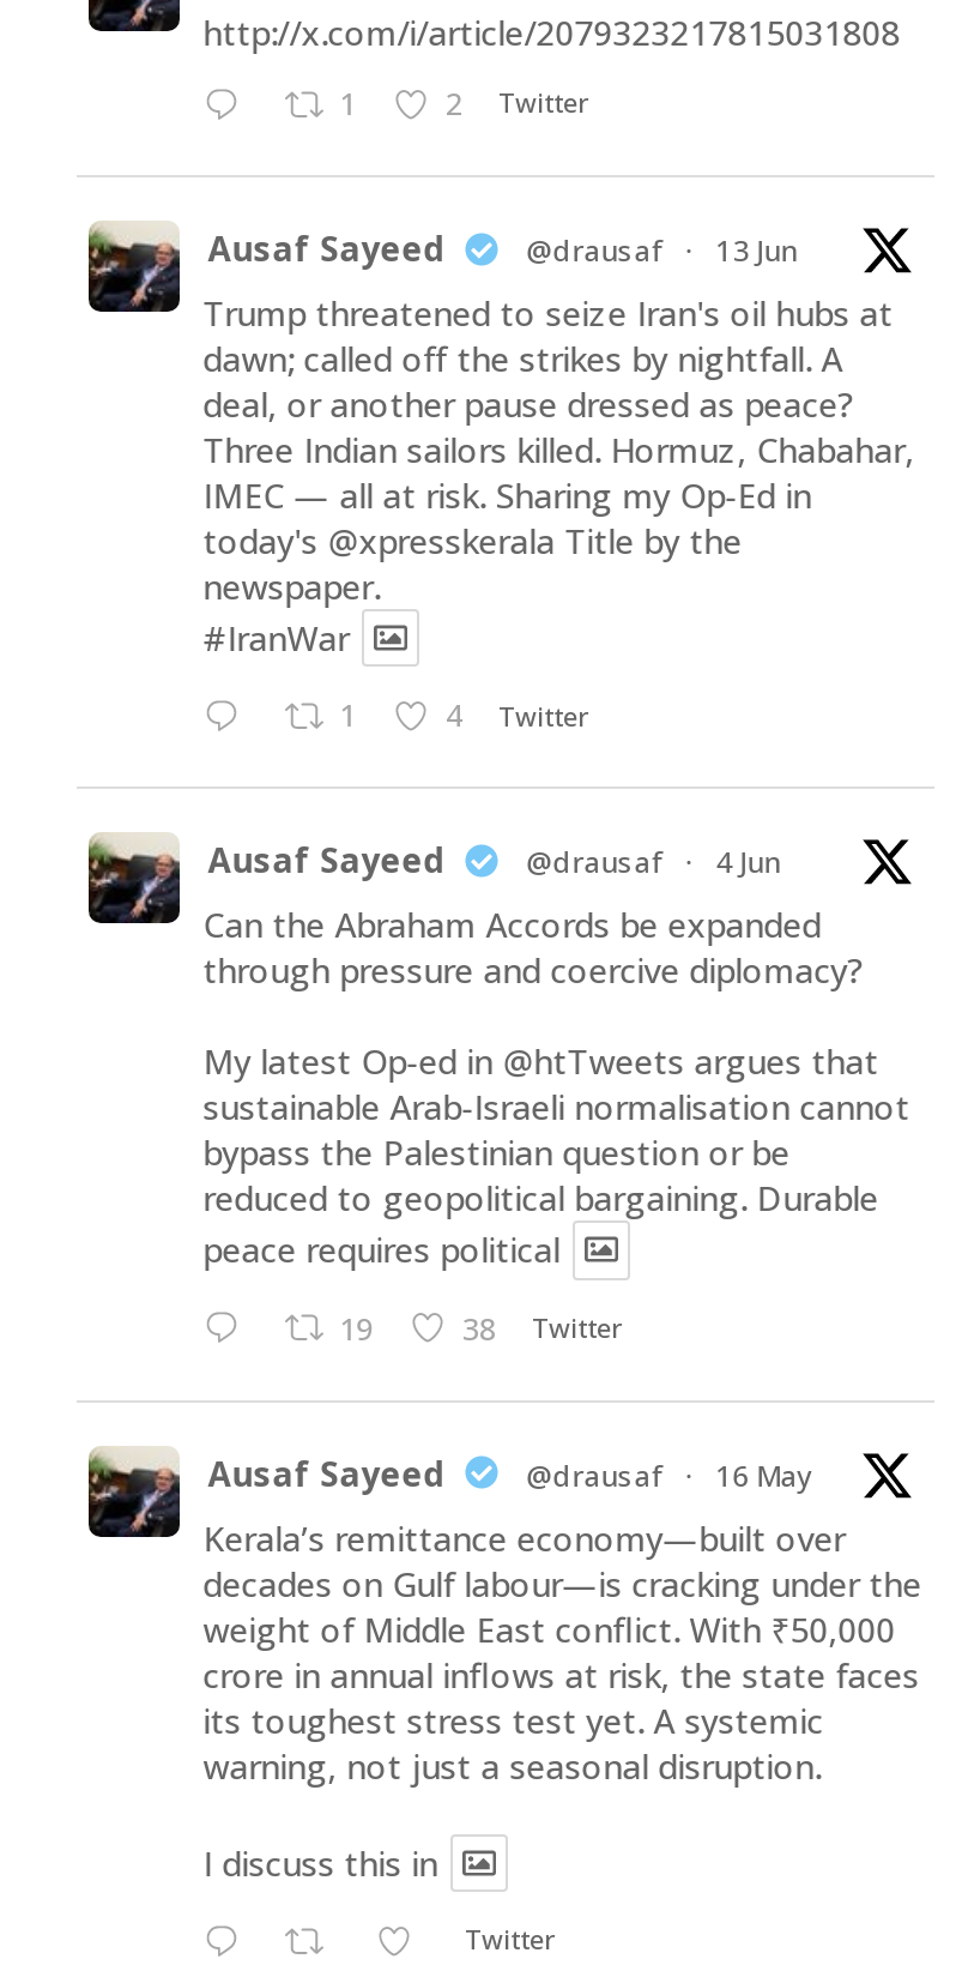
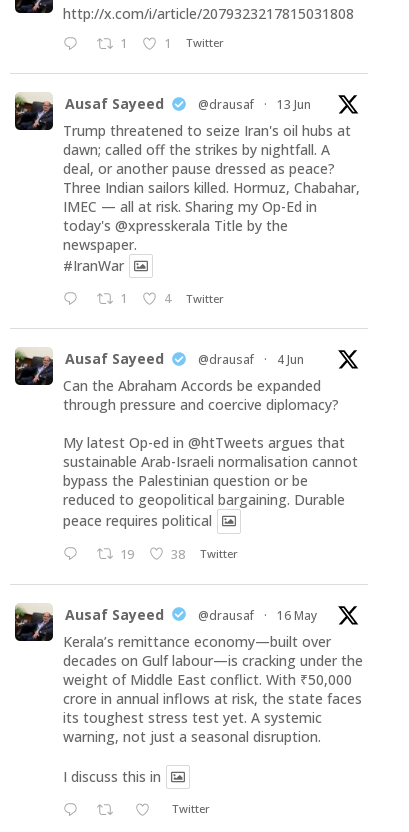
- 2 Twitter
+ 1 Twitter
